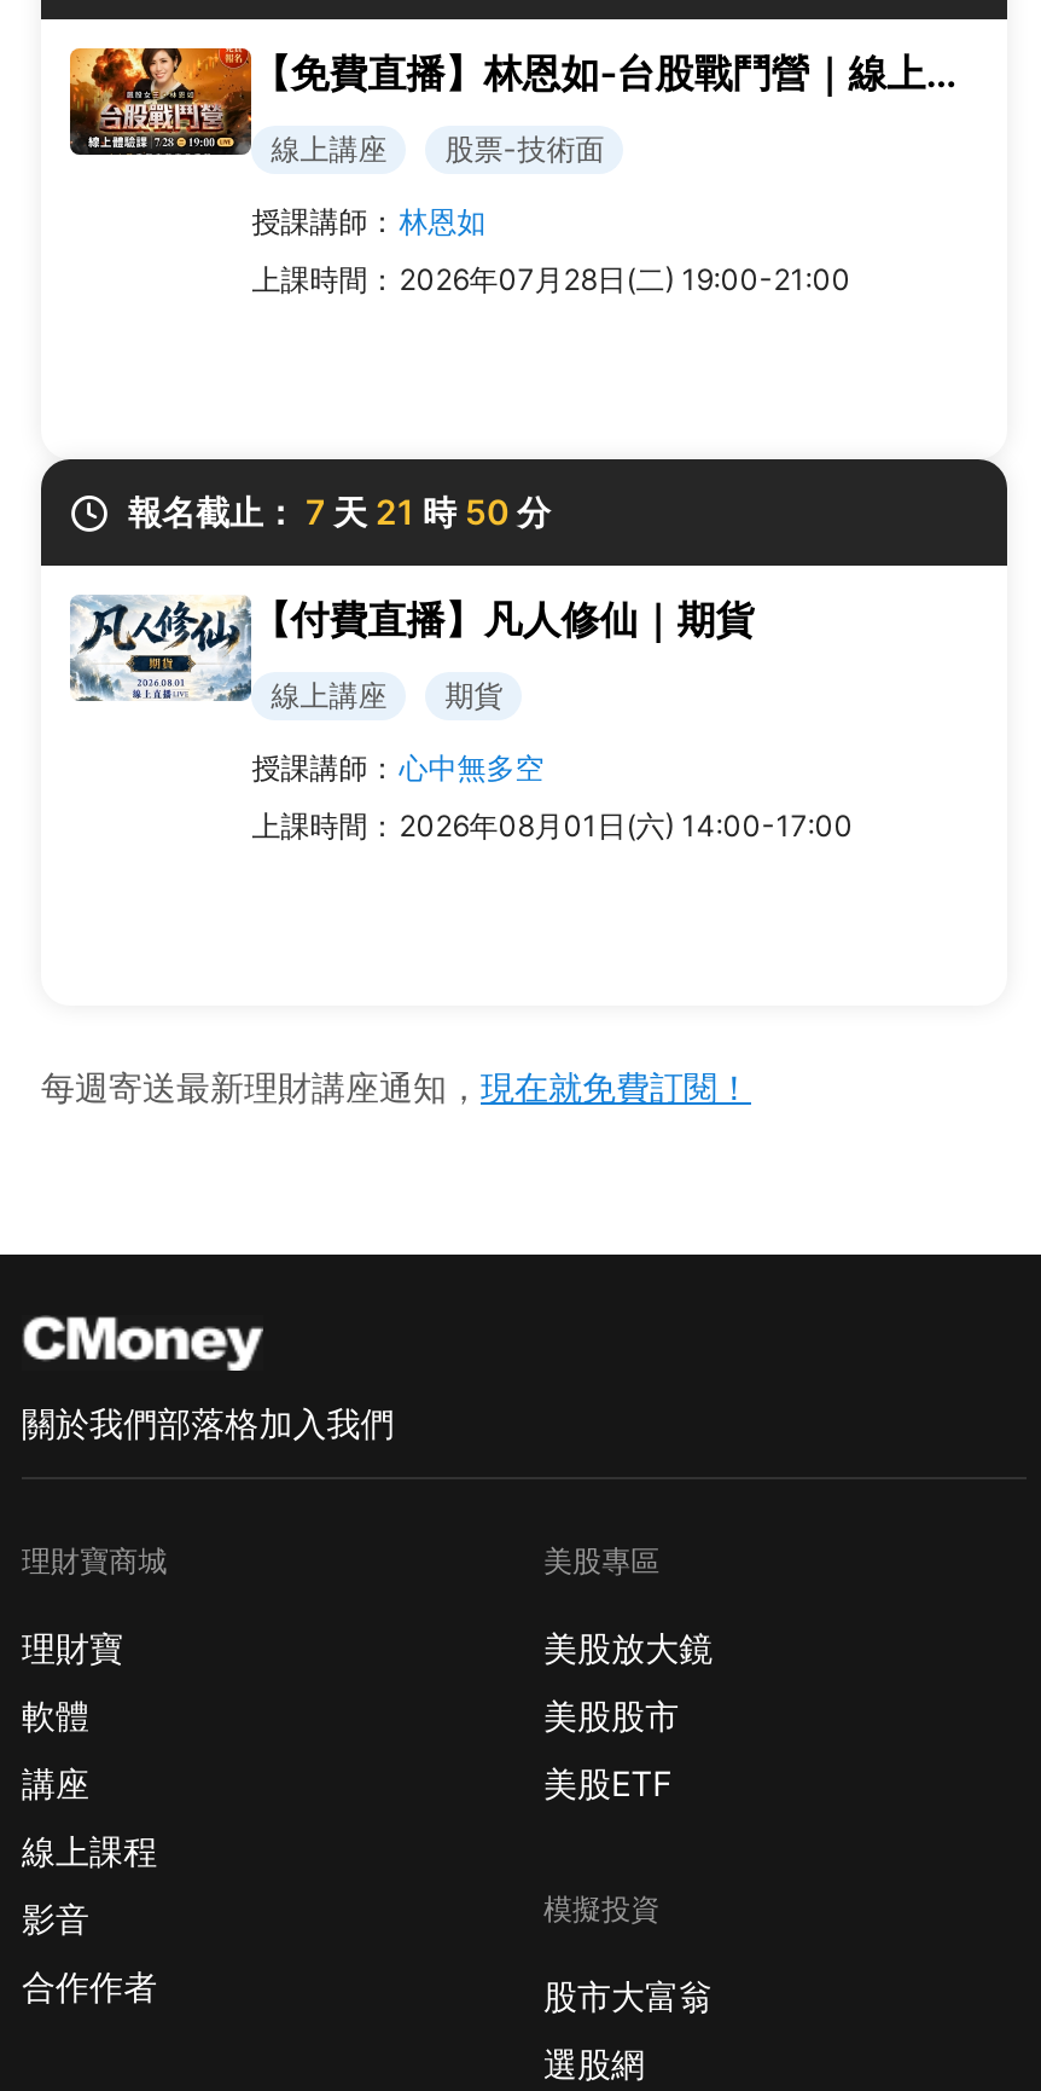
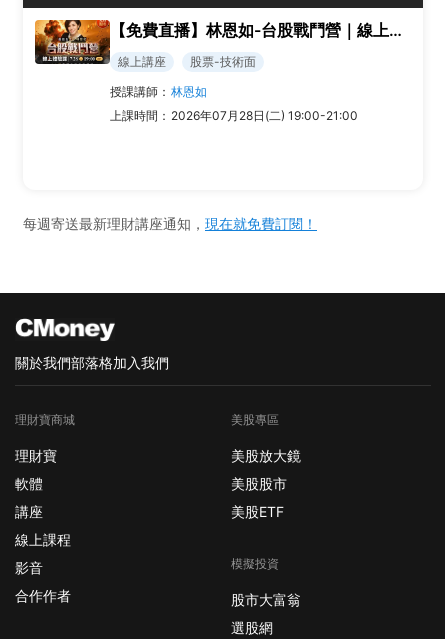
- [image]
- 報名截止： 7 天 21 時 50 分
- 【付費直播】凡人修仙｜期貨
- 線上講座
- 期貨
- 授課講師：心中無多空
- 上課時間：2026年08月01日(六) 14:00-17:00
